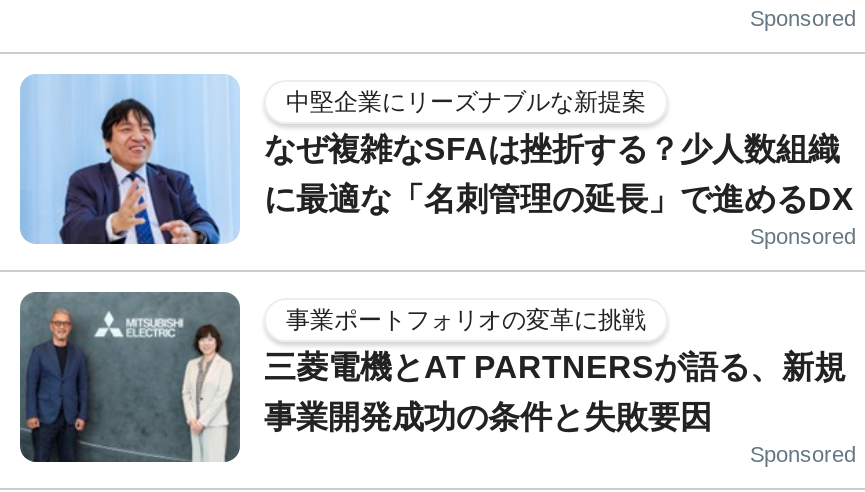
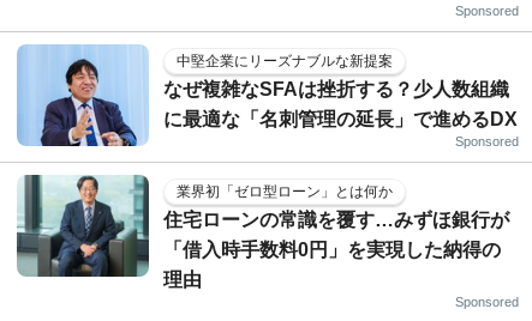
- [image]
- 事業ポートフォリオの変革に挑戦
- 三菱電機とAT PARTNERSが語る、新規
- 事業開発成功の条件と失敗要因
+ [image]
+ 業界初「ゼロ型ローン」とは何か
+ 住宅ローンの常識を覆す…みずほ銀行が
+ 「借入時手数料0円」を実現した納得の
+ 理由
